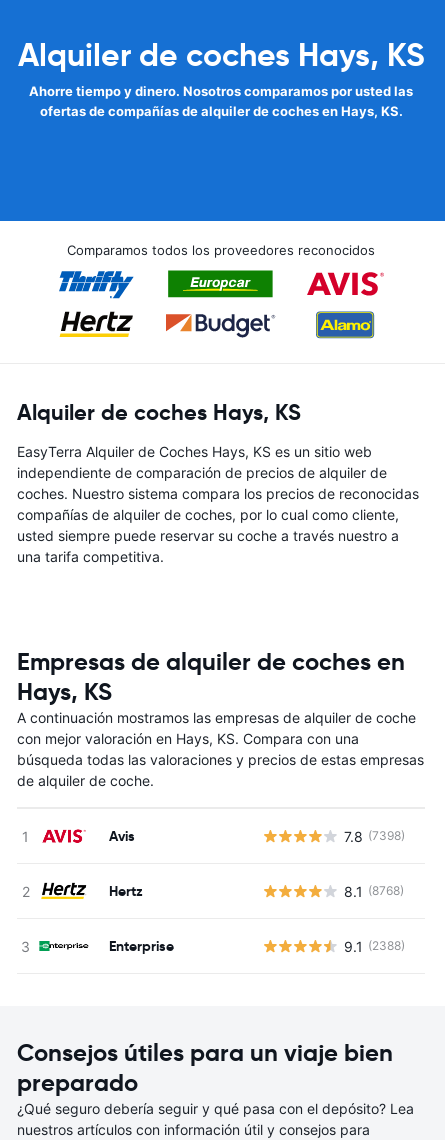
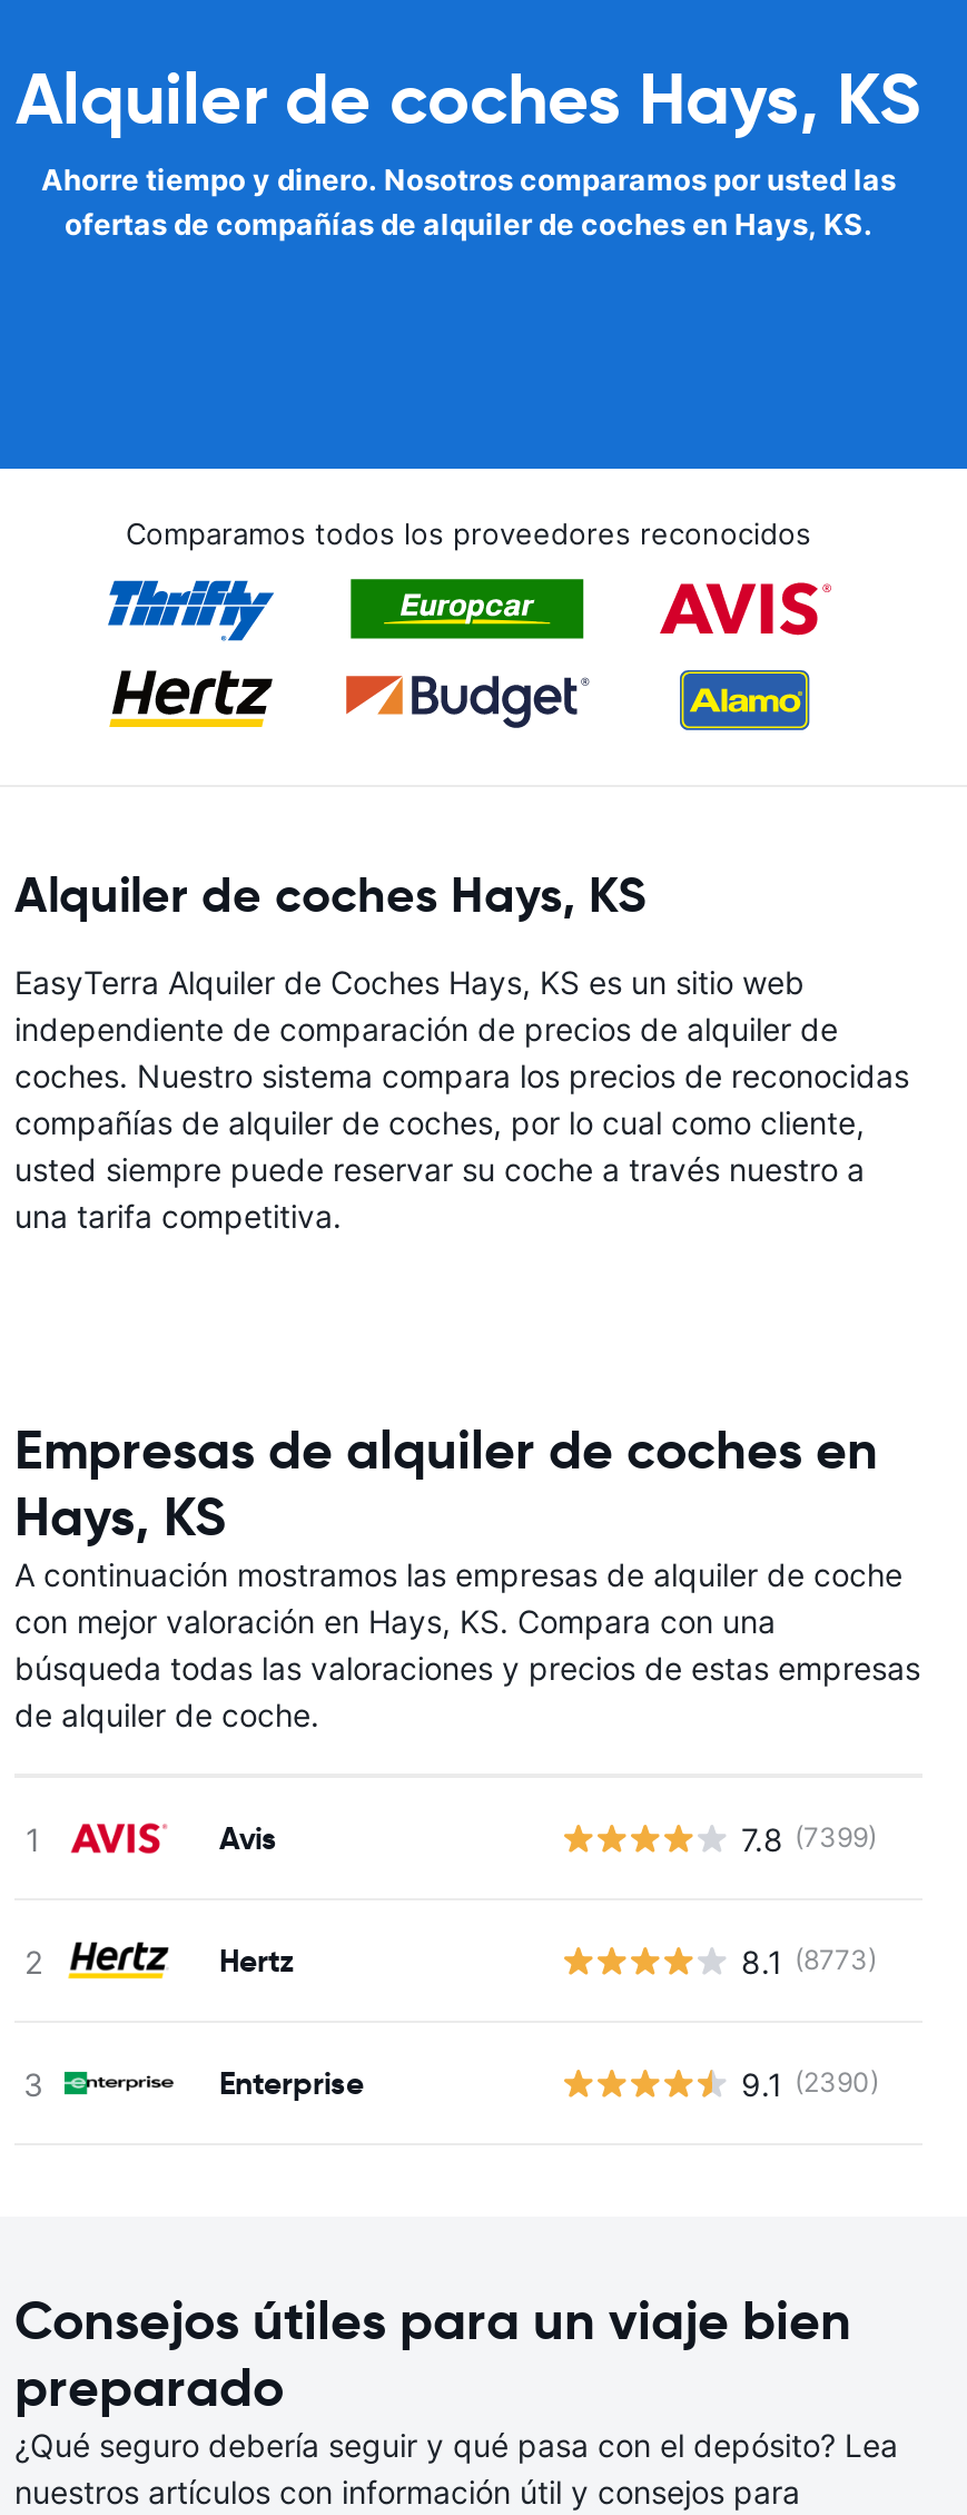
- 7.8 (7398)
+ 7.8 (7399)

- 8.1 (8768)
+ 8.1 (8773)

- 9.1 (2388)
+ 9.1 (2390)
